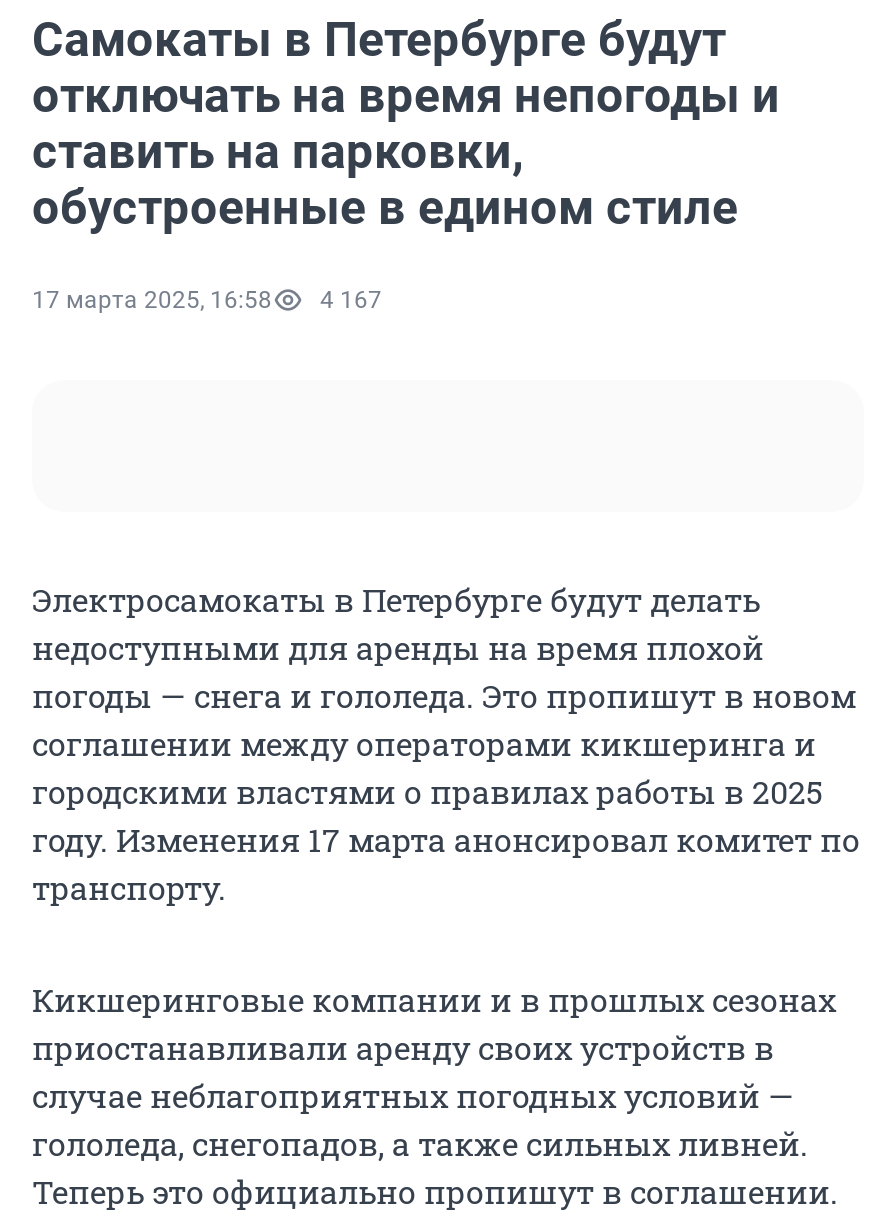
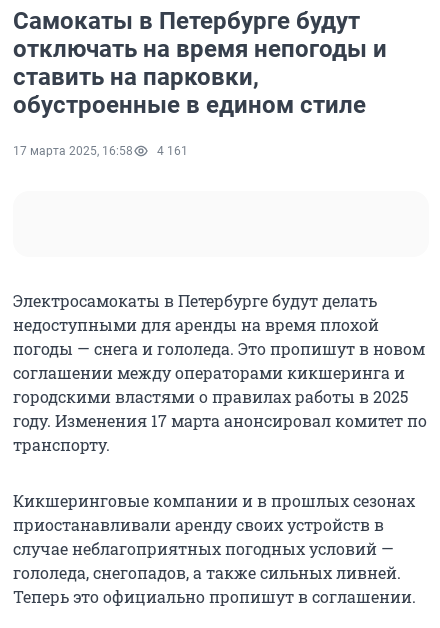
- 17 марта 2025, 16:58 4 167
+ 17 марта 2025, 16:58 4 161
